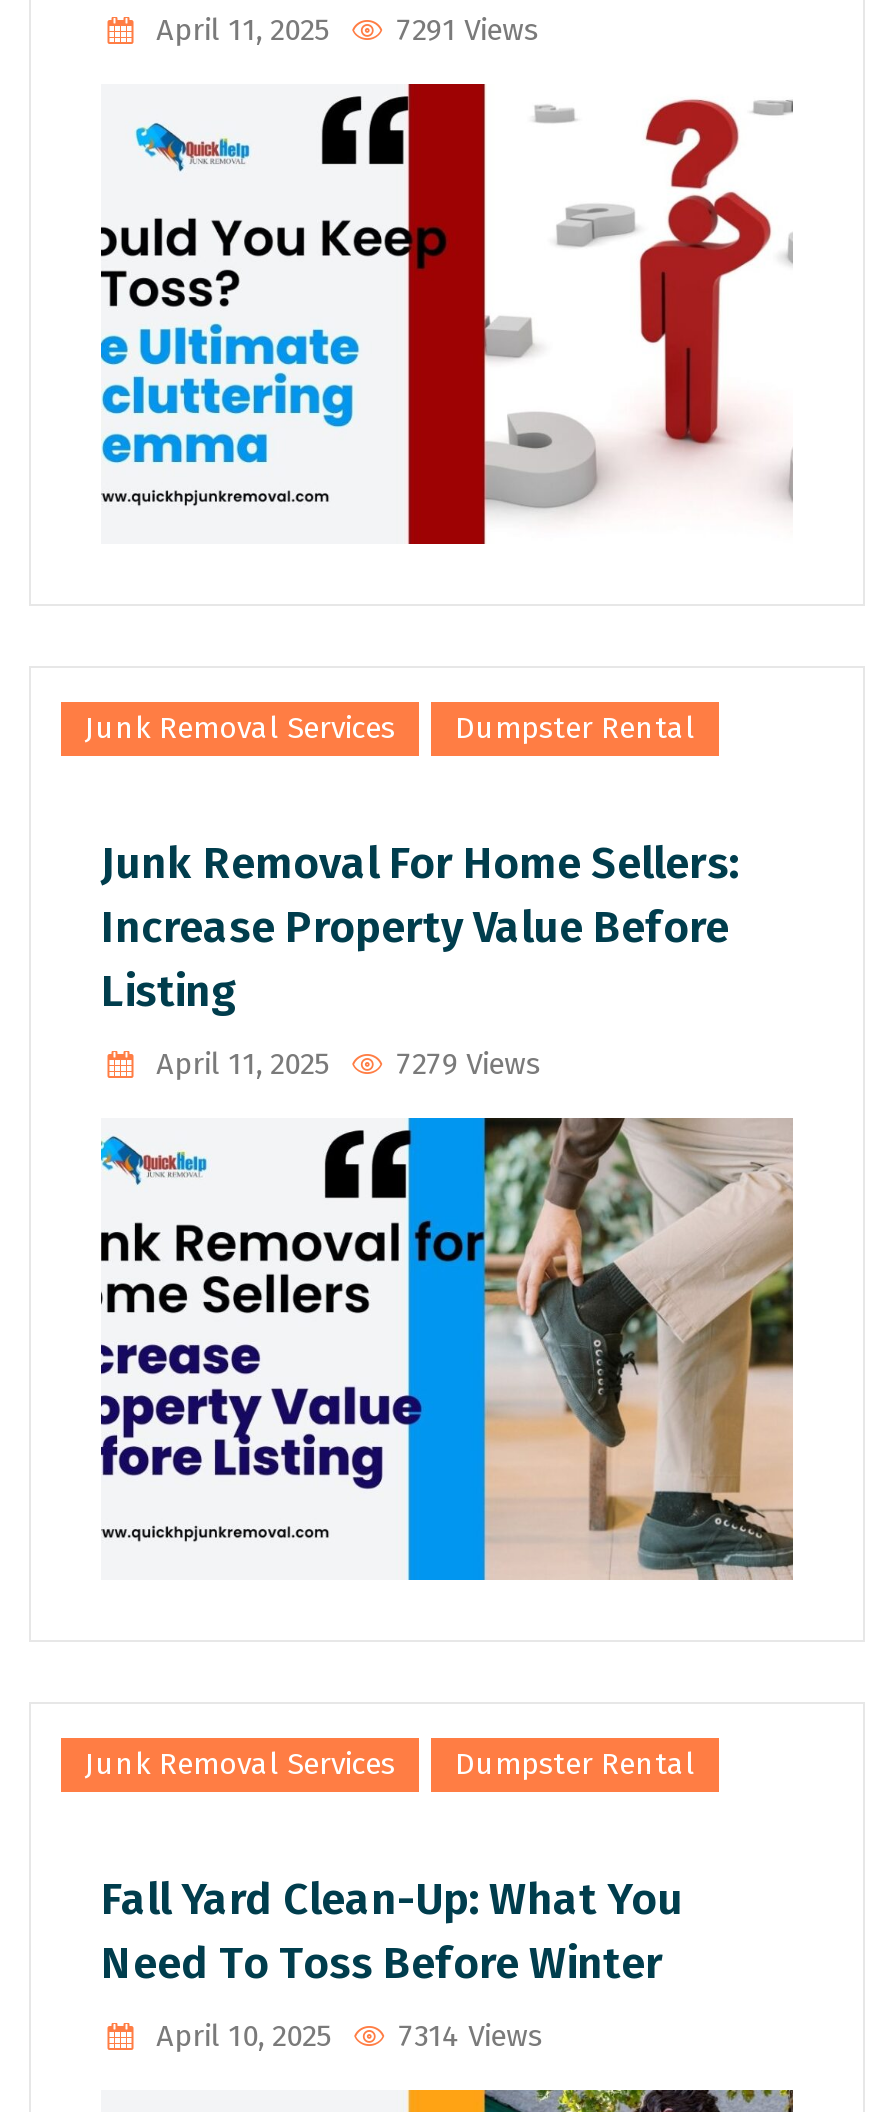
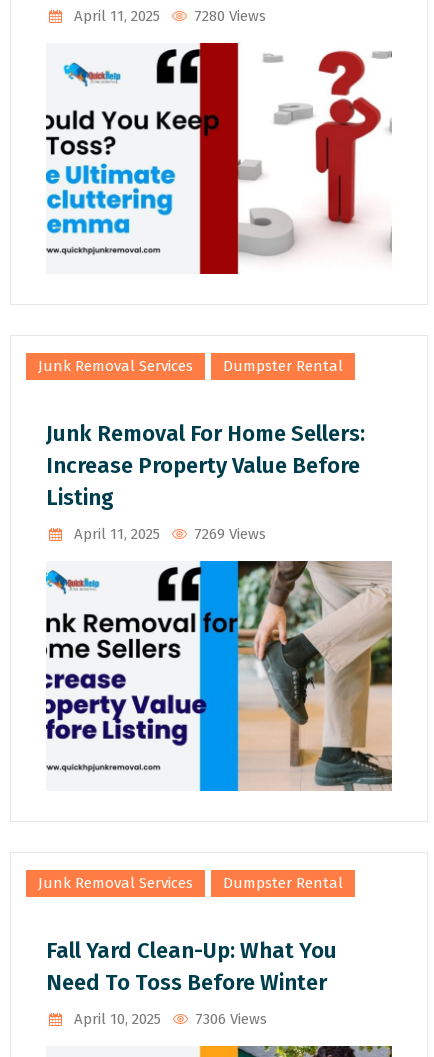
- April 11, 2025 7291 Views
+ April 11, 2025 7280 Views

- April 11, 2025 7279 Views
+ April 11, 2025 7269 Views

- April 10, 2025 7314 Views
+ April 10, 2025 7306 Views
